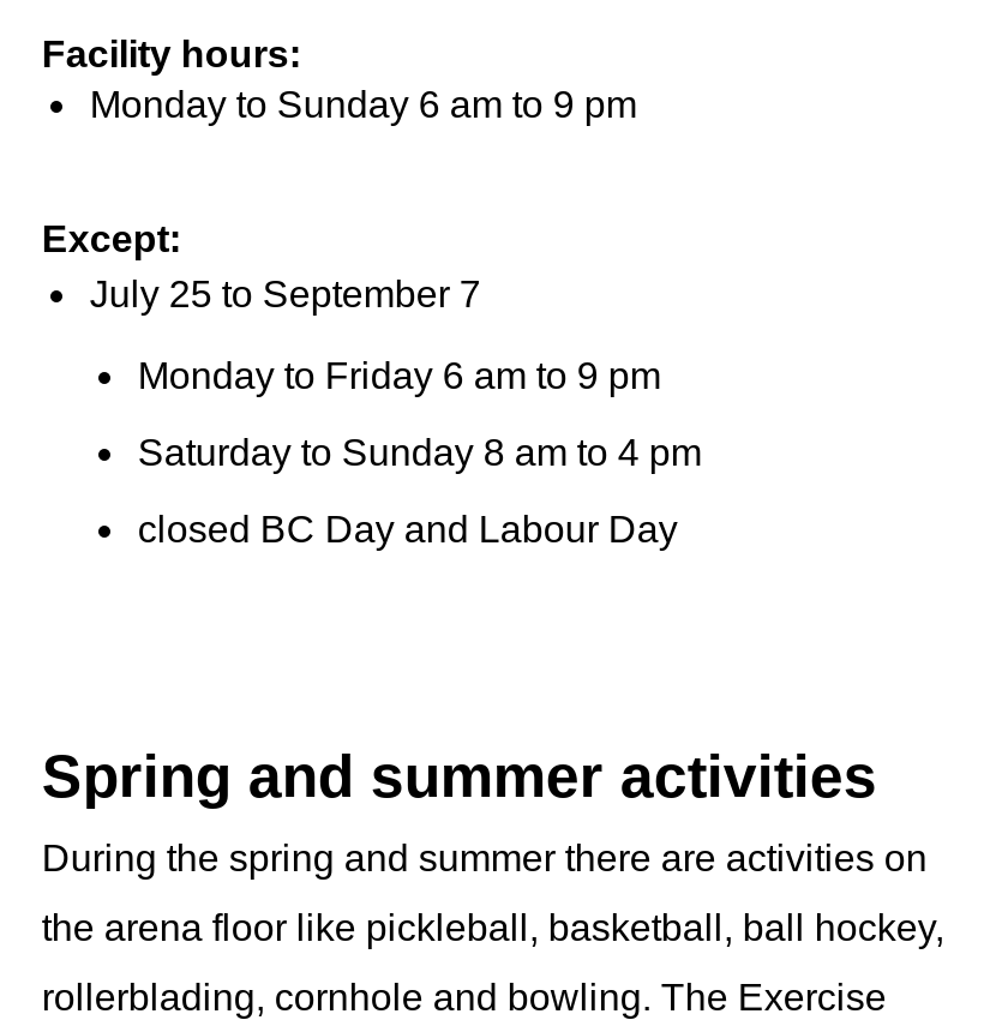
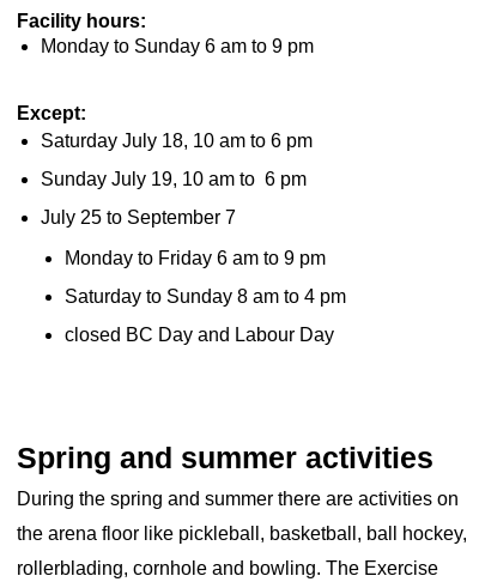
+ Saturday July 18, 10 am to 6 pm
+ Sunday July 19, 10 am to 6 pm
